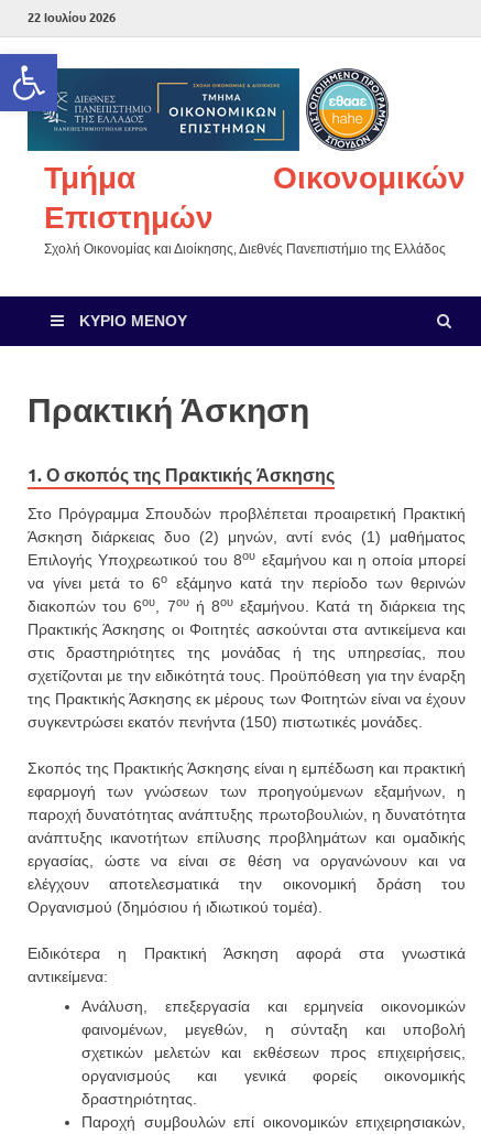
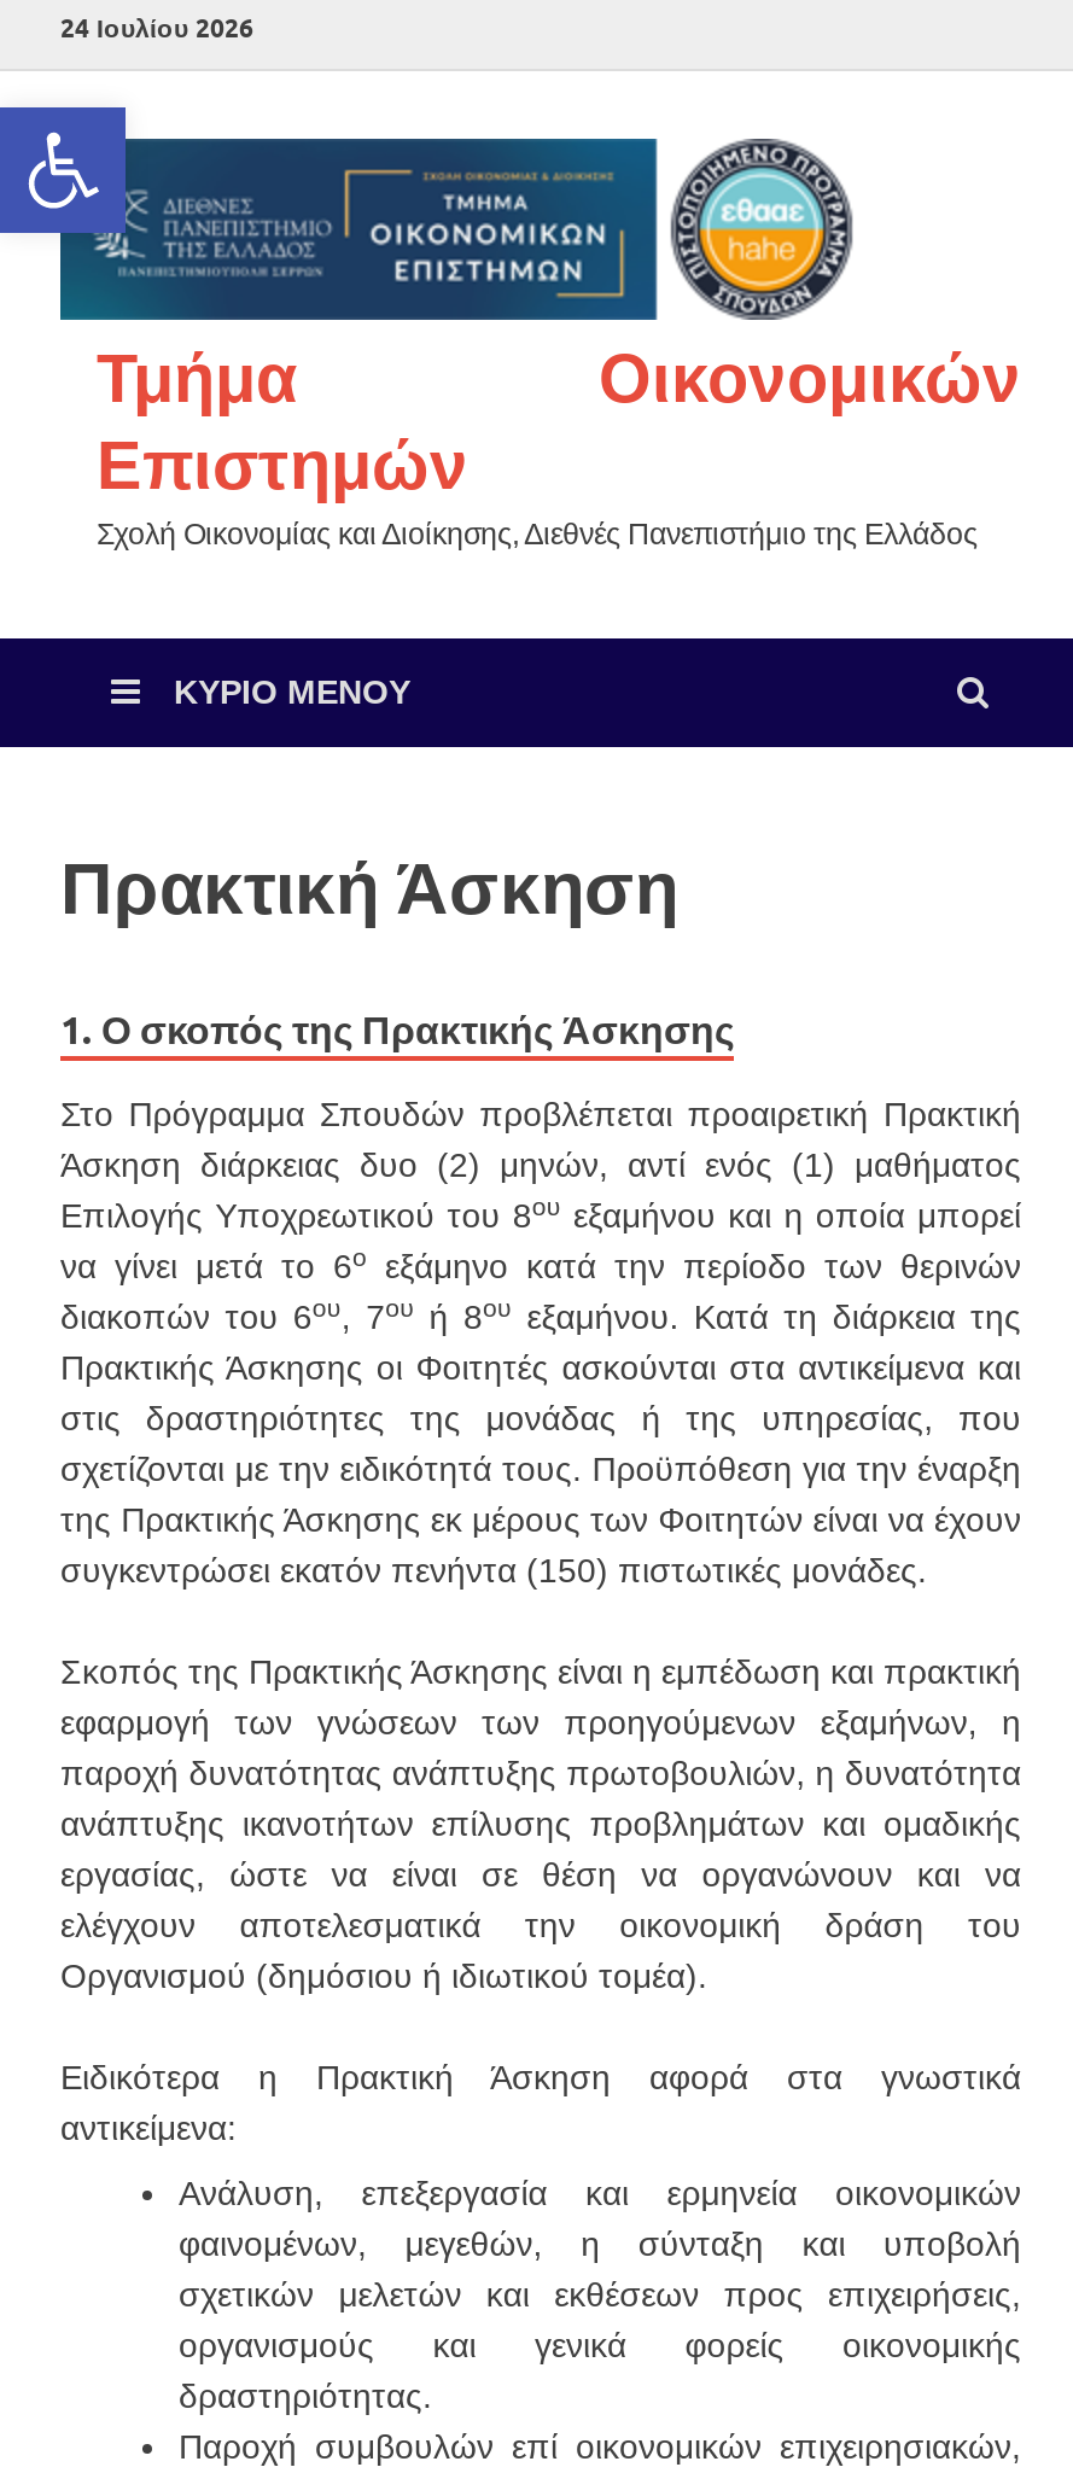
- 22 Ιουλίου 2026
+ 24 Ιουλίου 2026
